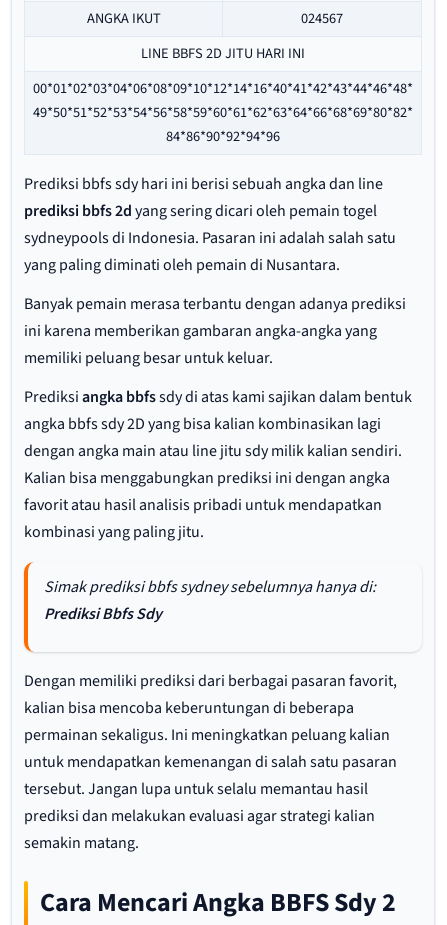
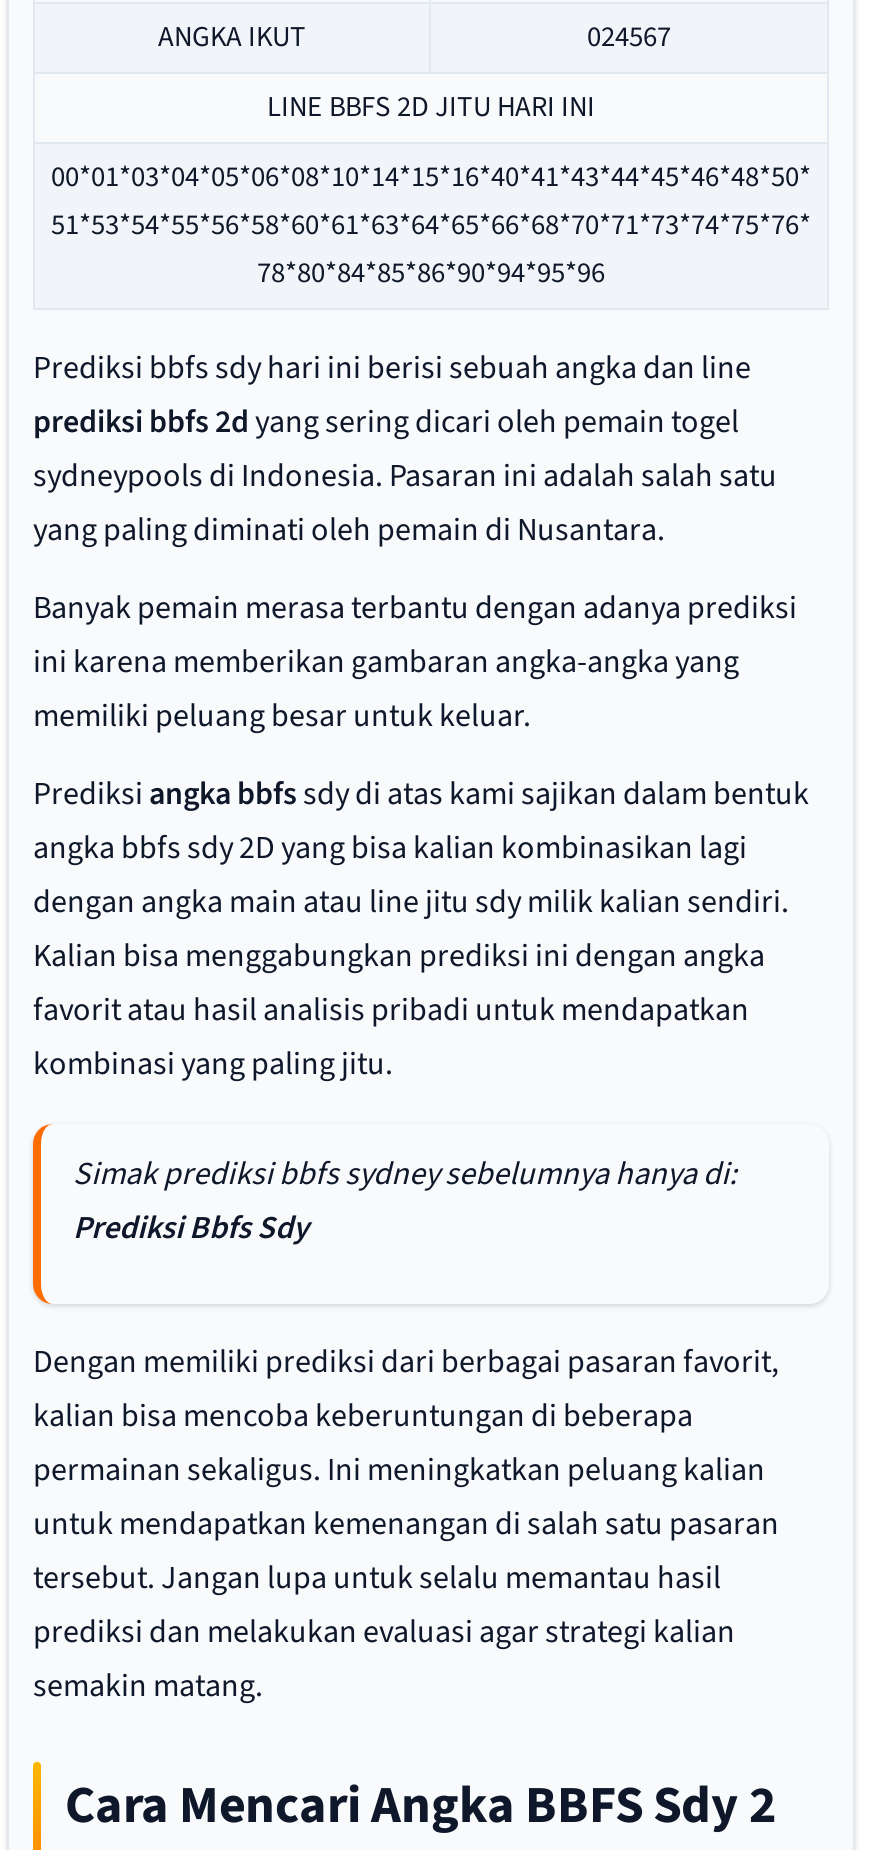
- 00*01*02*03*04*06*08*09*10*12*14*16*40*41*42*43*44*46*48*
+ 00*01*03*04*05*06*08*10*14*15*16*40*41*43*44*45*46*48*50*

- 49*50*51*52*53*54*56*58*59*60*61*62*63*64*66*68*69*80*82*
+ 51*53*54*55*56*58*60*61*63*64*65*66*68*70*71*73*74*75*76*

- 84*86*90*92*94*96
+ 78*80*84*85*86*90*94*95*96
